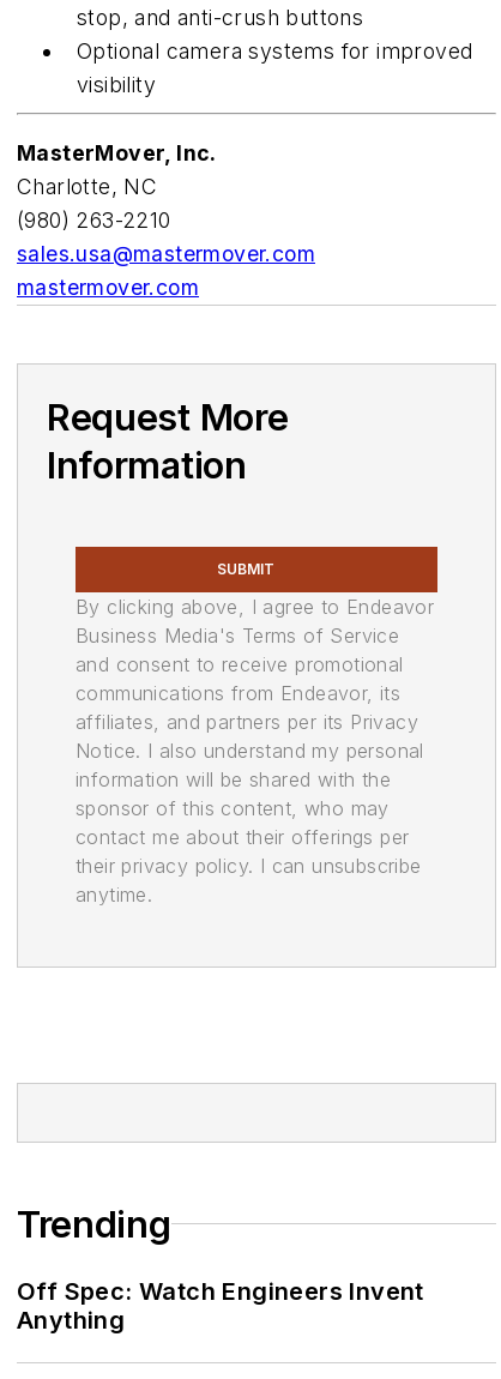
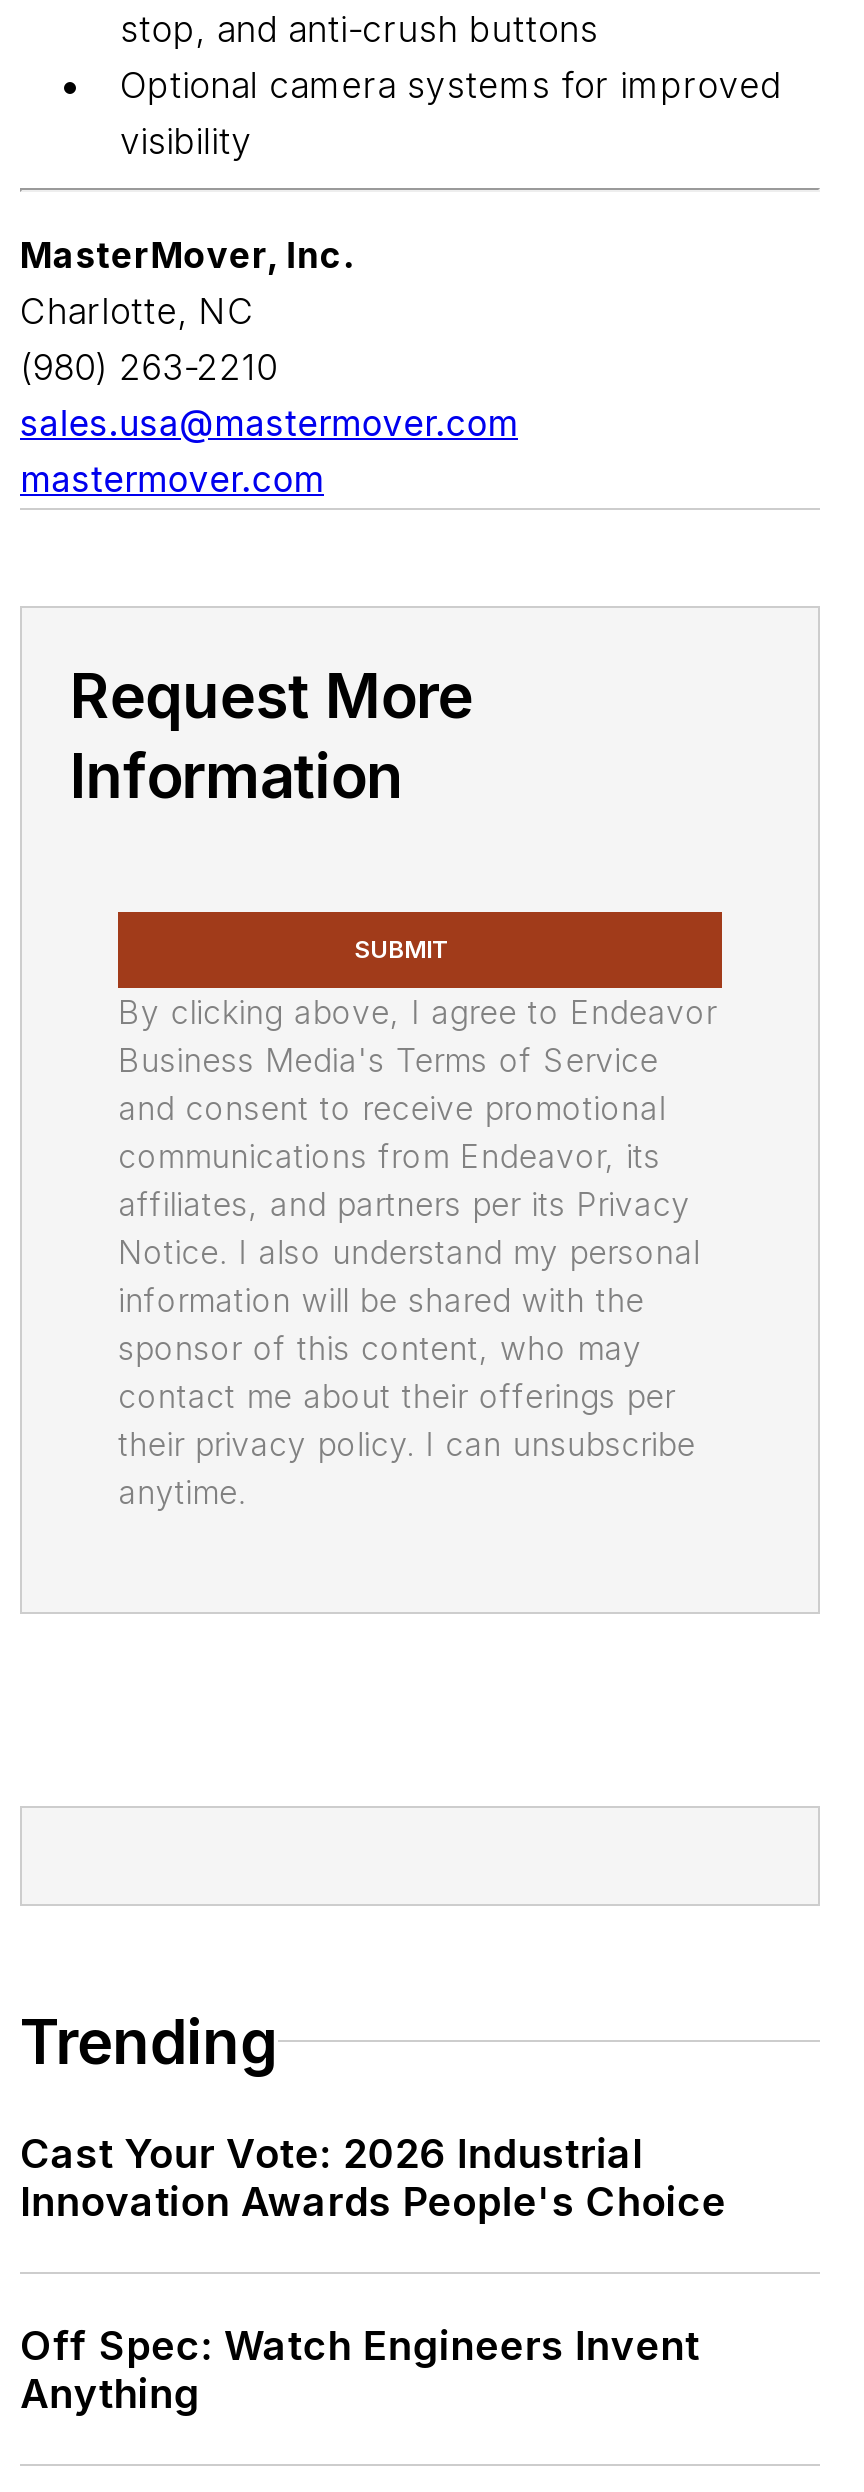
+ Cast Your Vote: 2026 Industrial
+ Innovation Awards People's Choice
